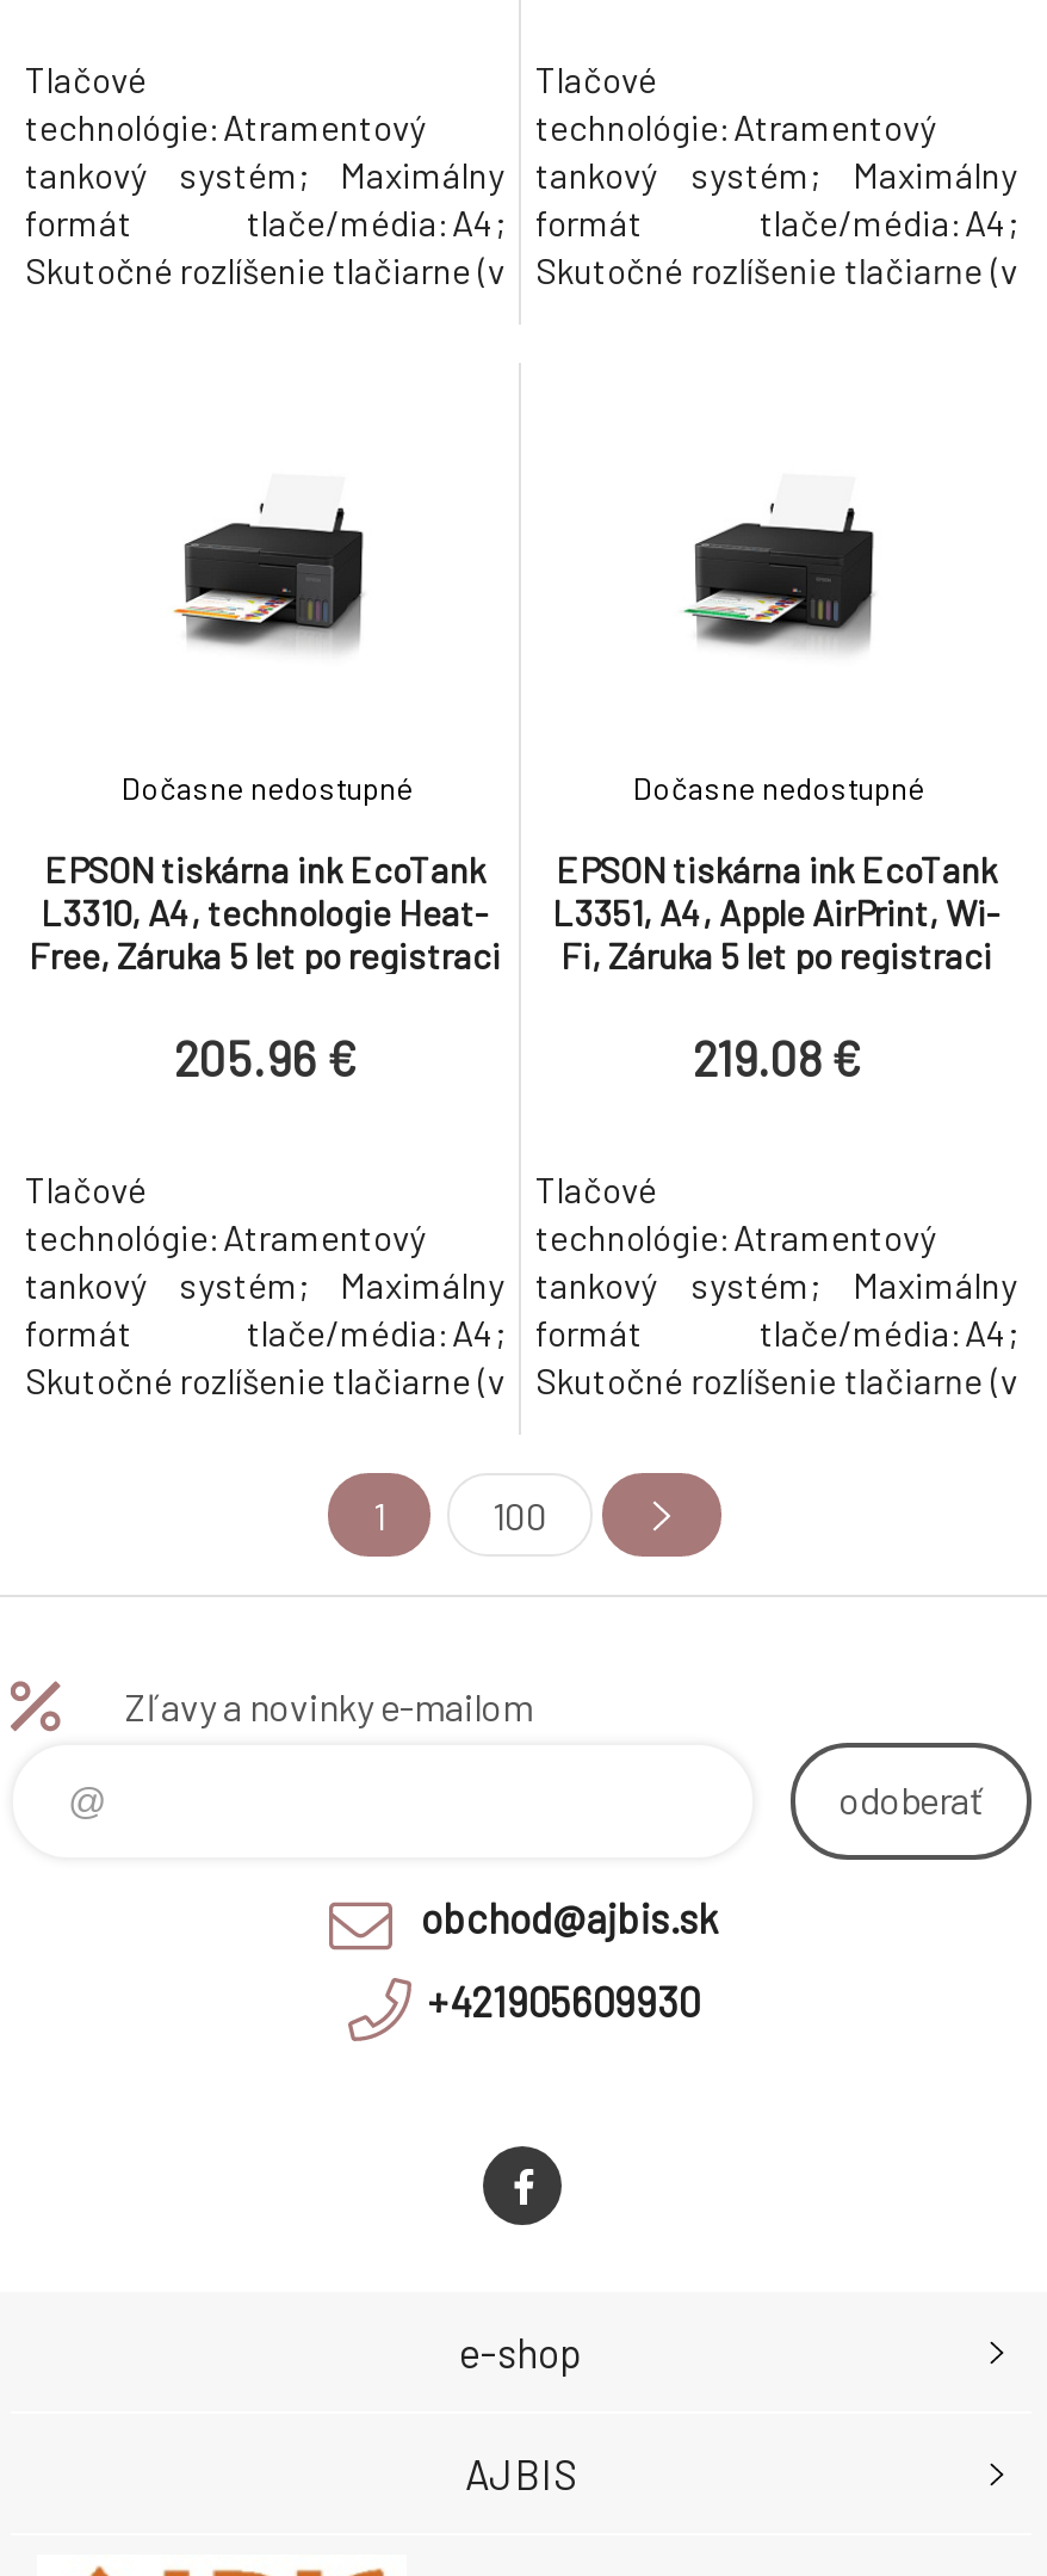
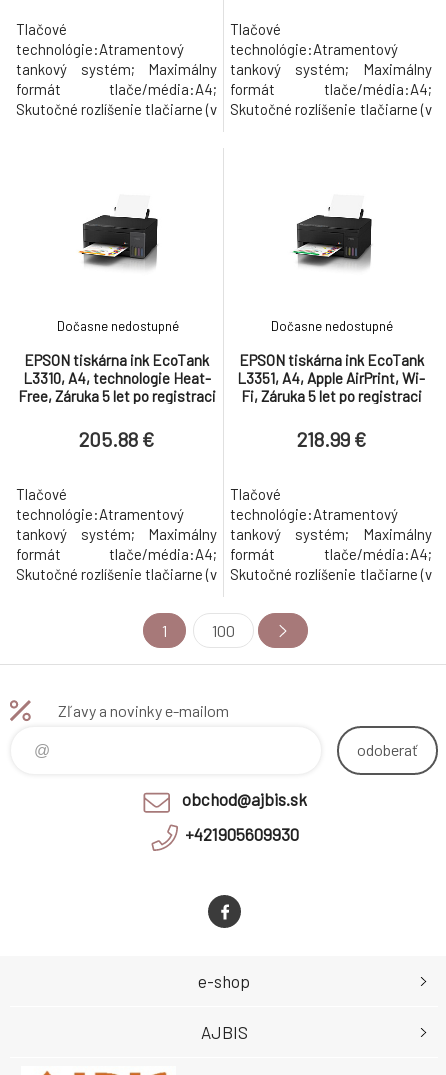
- 205.96 €
+ 205.88 €

- 219.08 €
+ 218.99 €
